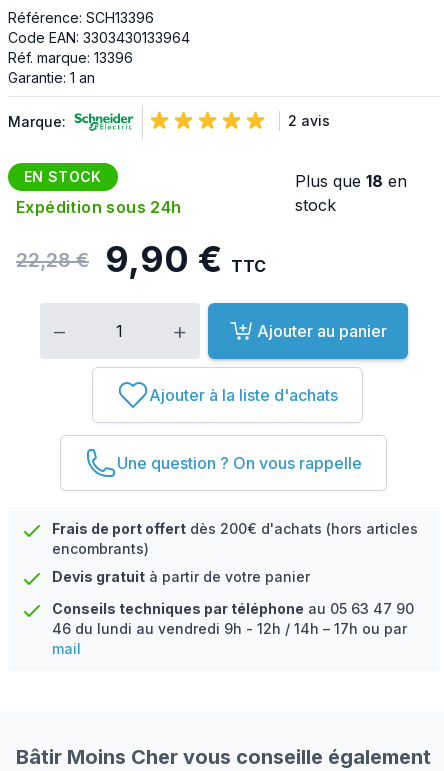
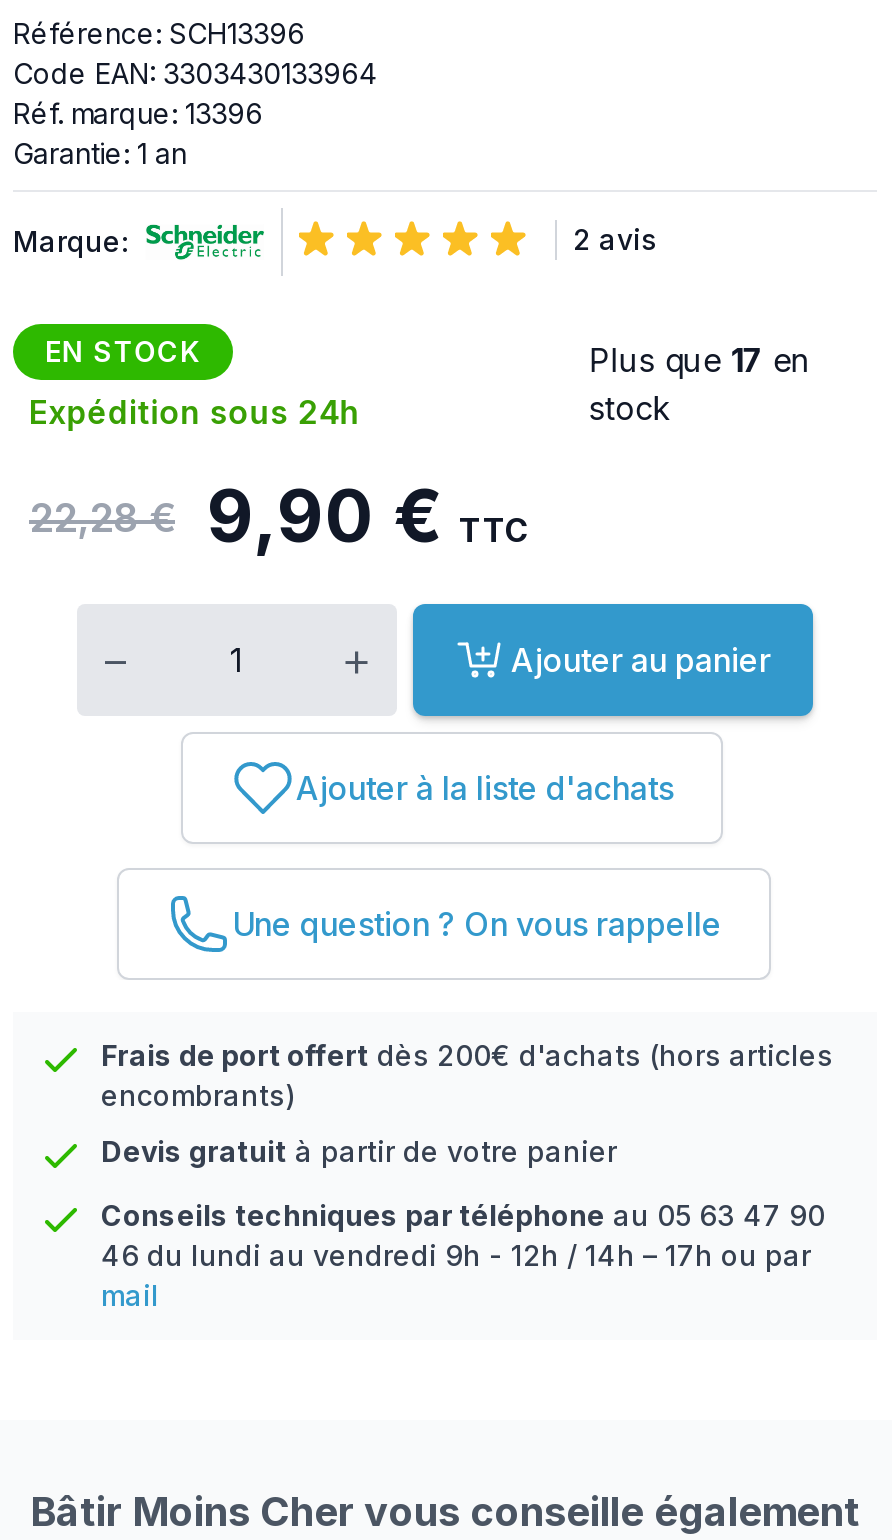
- Plus que 18 en
+ Plus que 17 en
